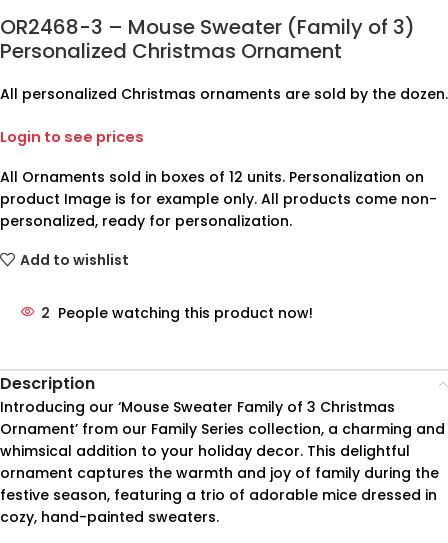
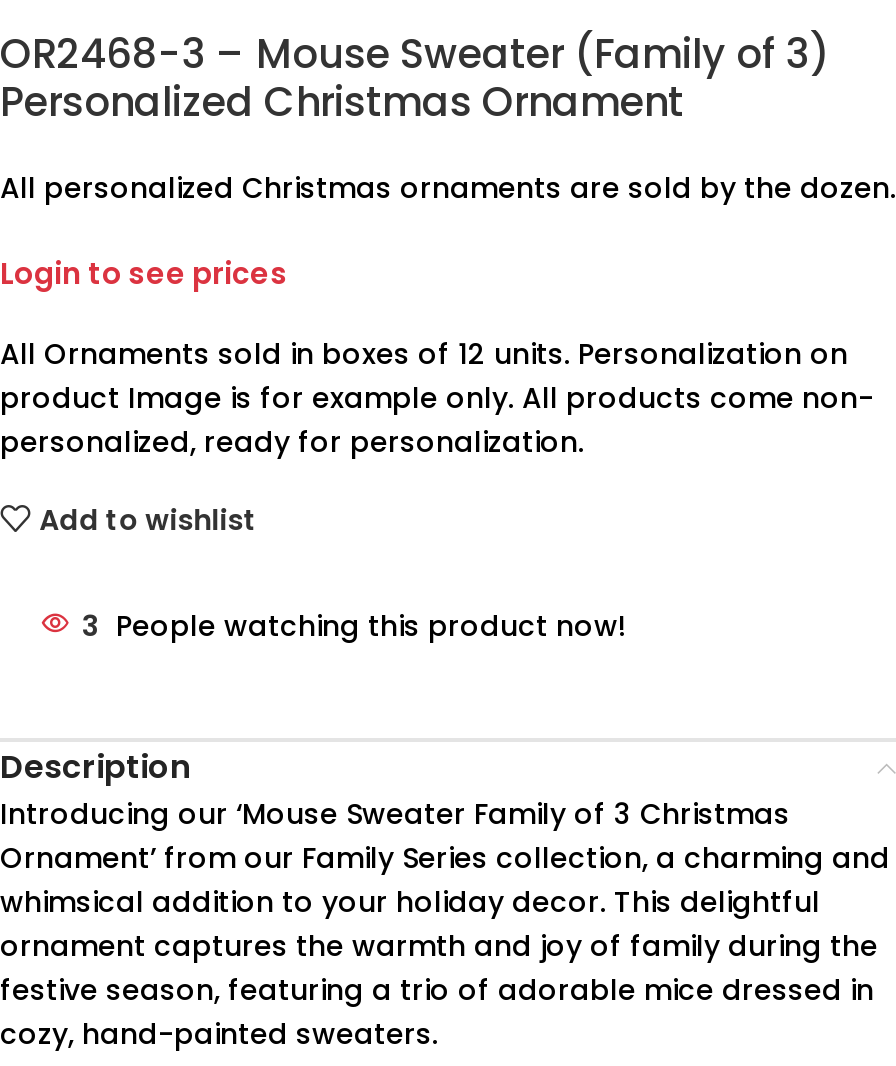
- 2 People watching this product now!
+ 3 People watching this product now!
